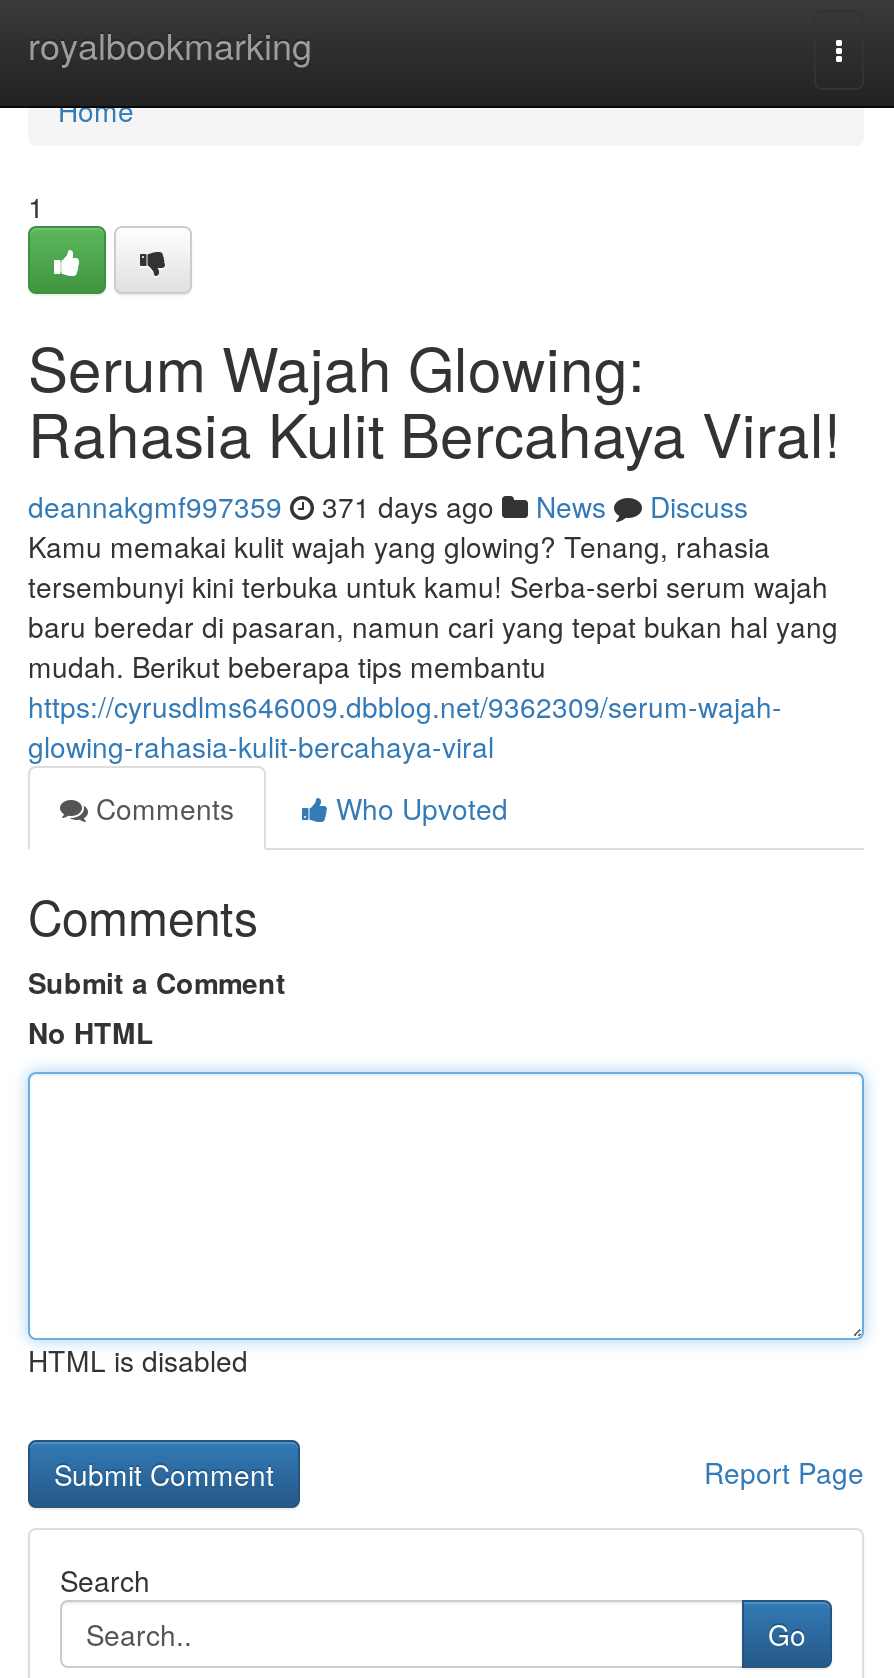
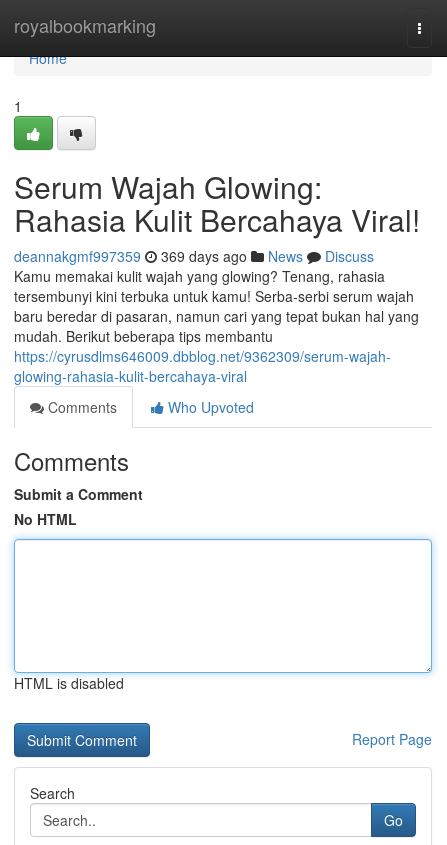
- deannakgmf997359 371 days ago News Discuss
+ deannakgmf997359 369 days ago News Discuss
